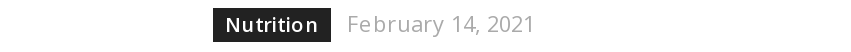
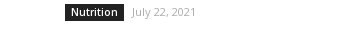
- Nutrition February 14, 2021
+ Nutrition July 22, 2021
